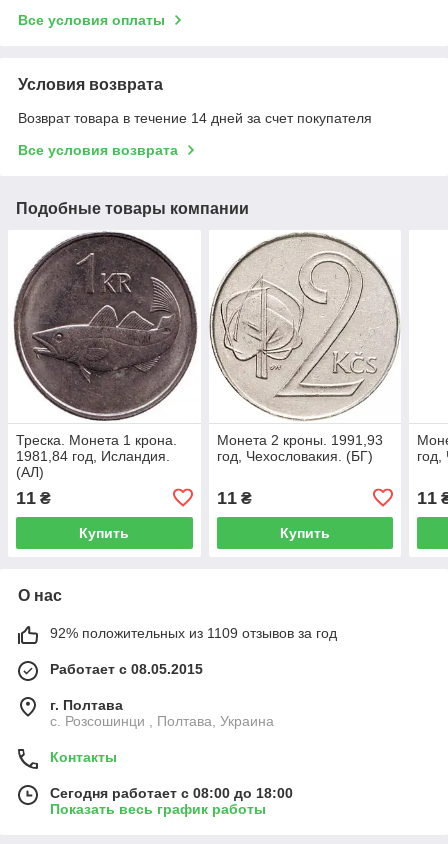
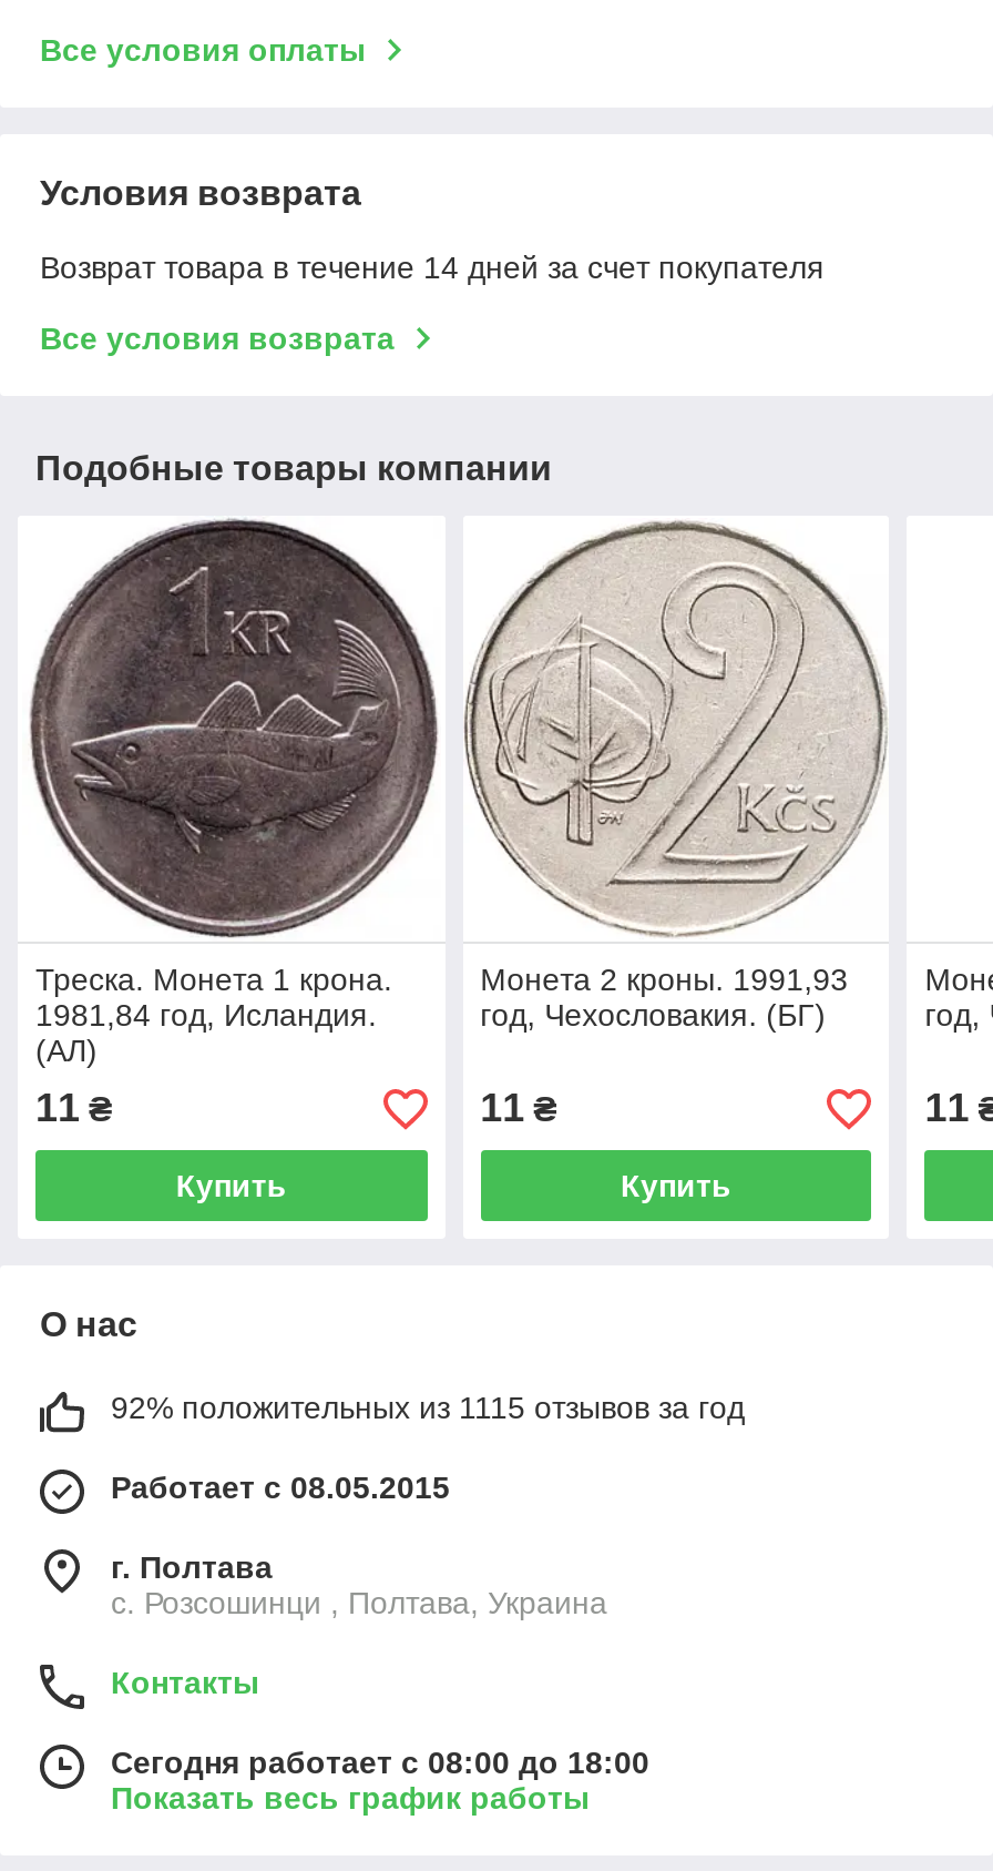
- 92% положительных из 1109 отзывов за год
+ 92% положительных из 1115 отзывов за год
